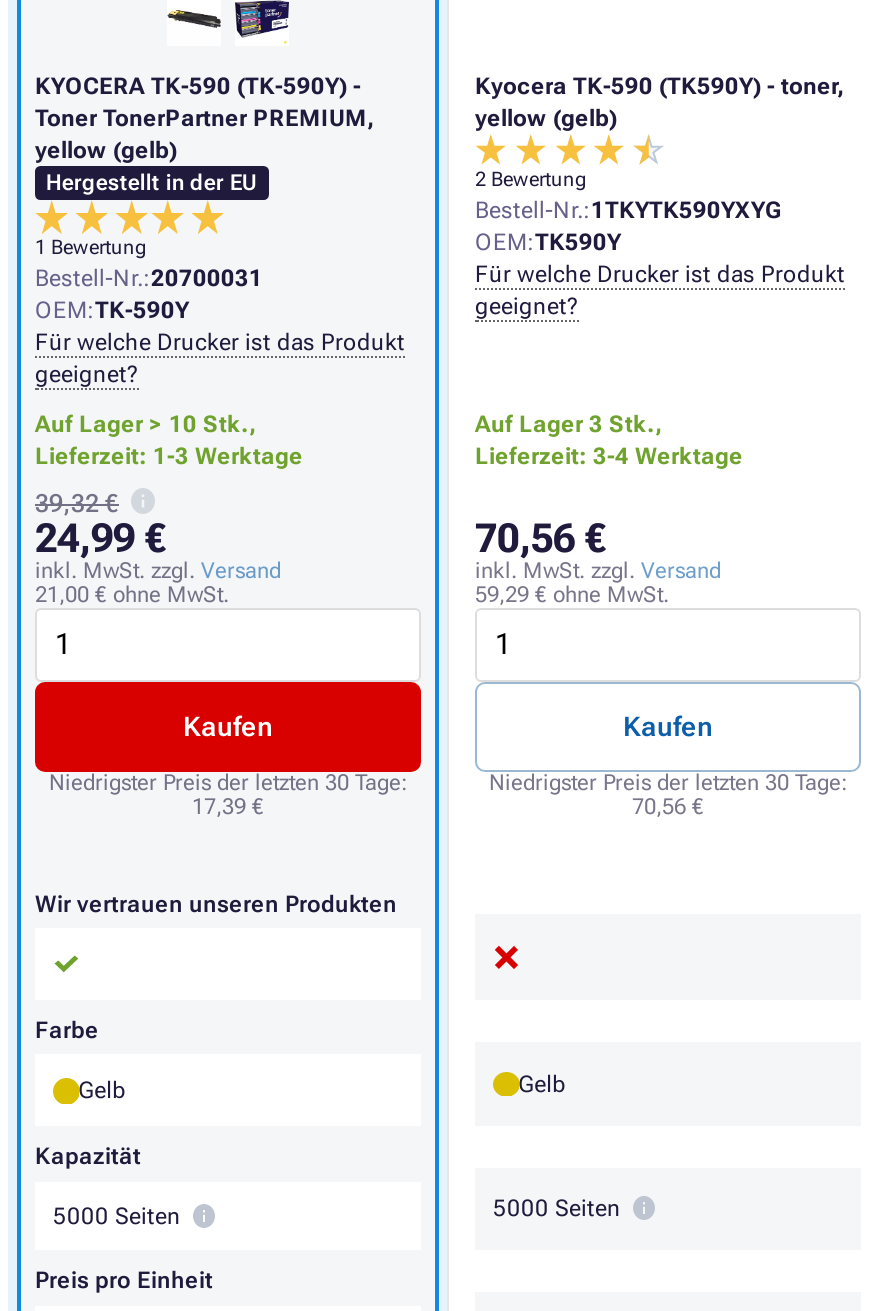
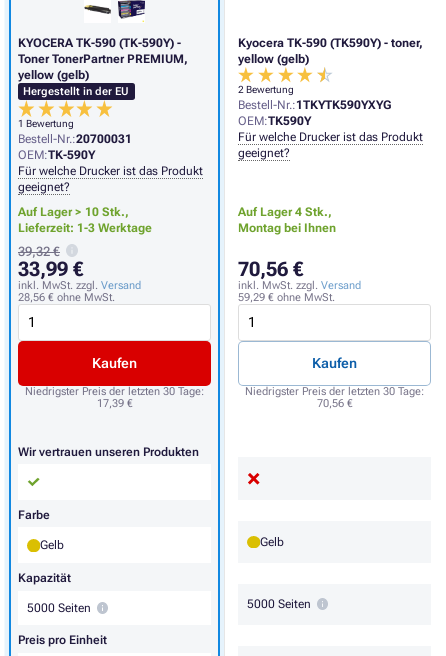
- Auf Lager 3 Stk.,
- Lieferzeit: 3-4 Werktage
+ Auf Lager 4 Stk.,
+ Montag bei Ihnen

- 24,99 €
+ 33,99 €

- 21,00 €ohne MwSt.
+ 28,56 €ohne MwSt.
